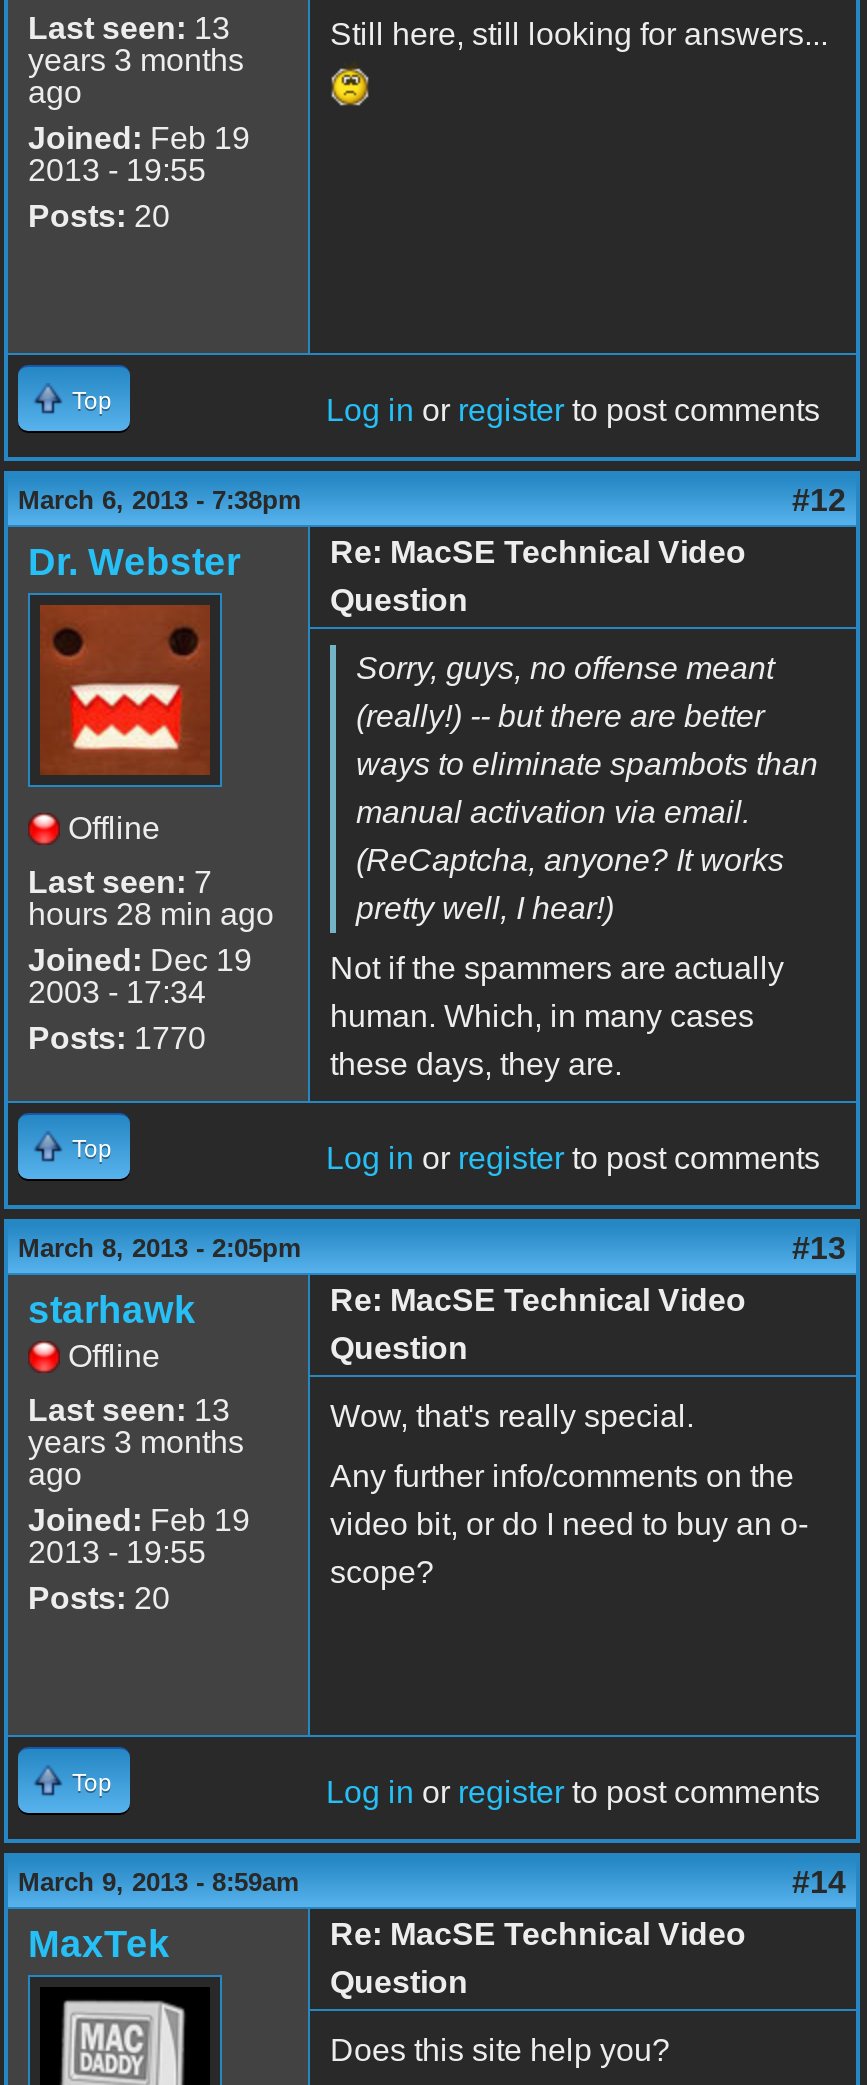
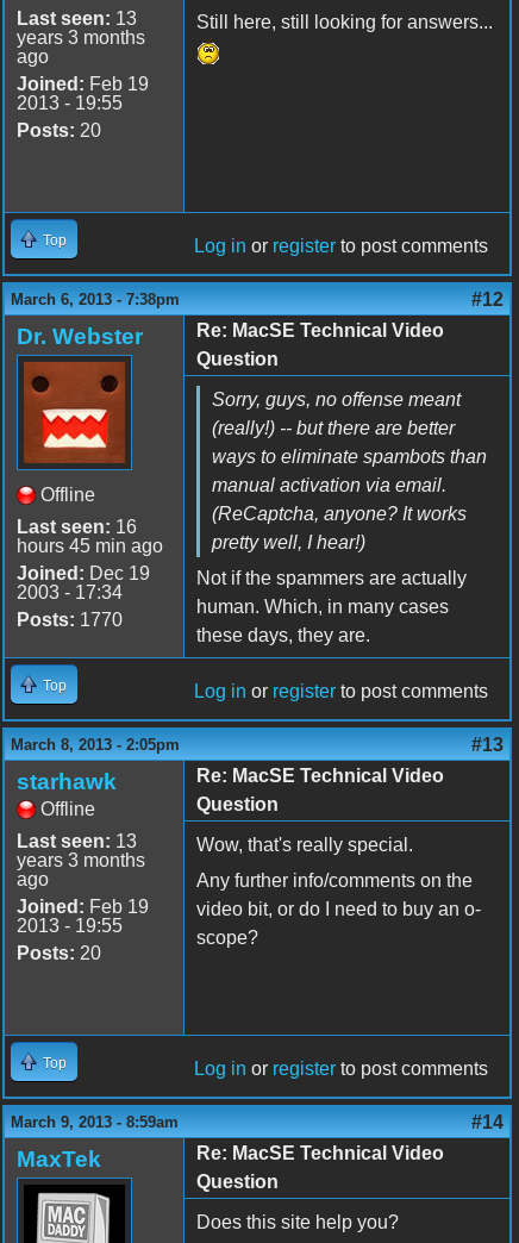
- Last seen: 7
+ Last seen: 16

- hours 28 min ago
+ hours 45 min ago
